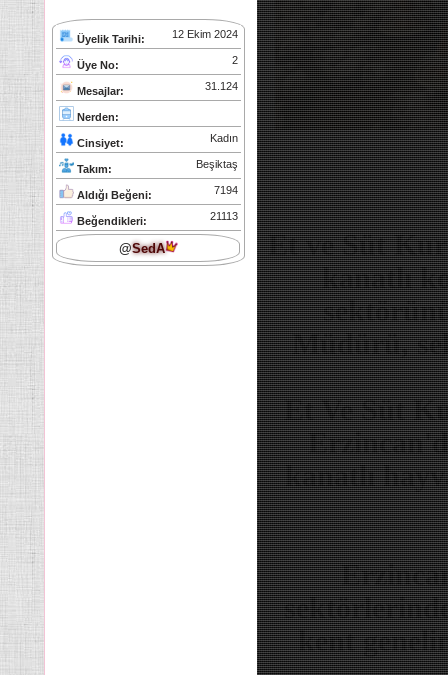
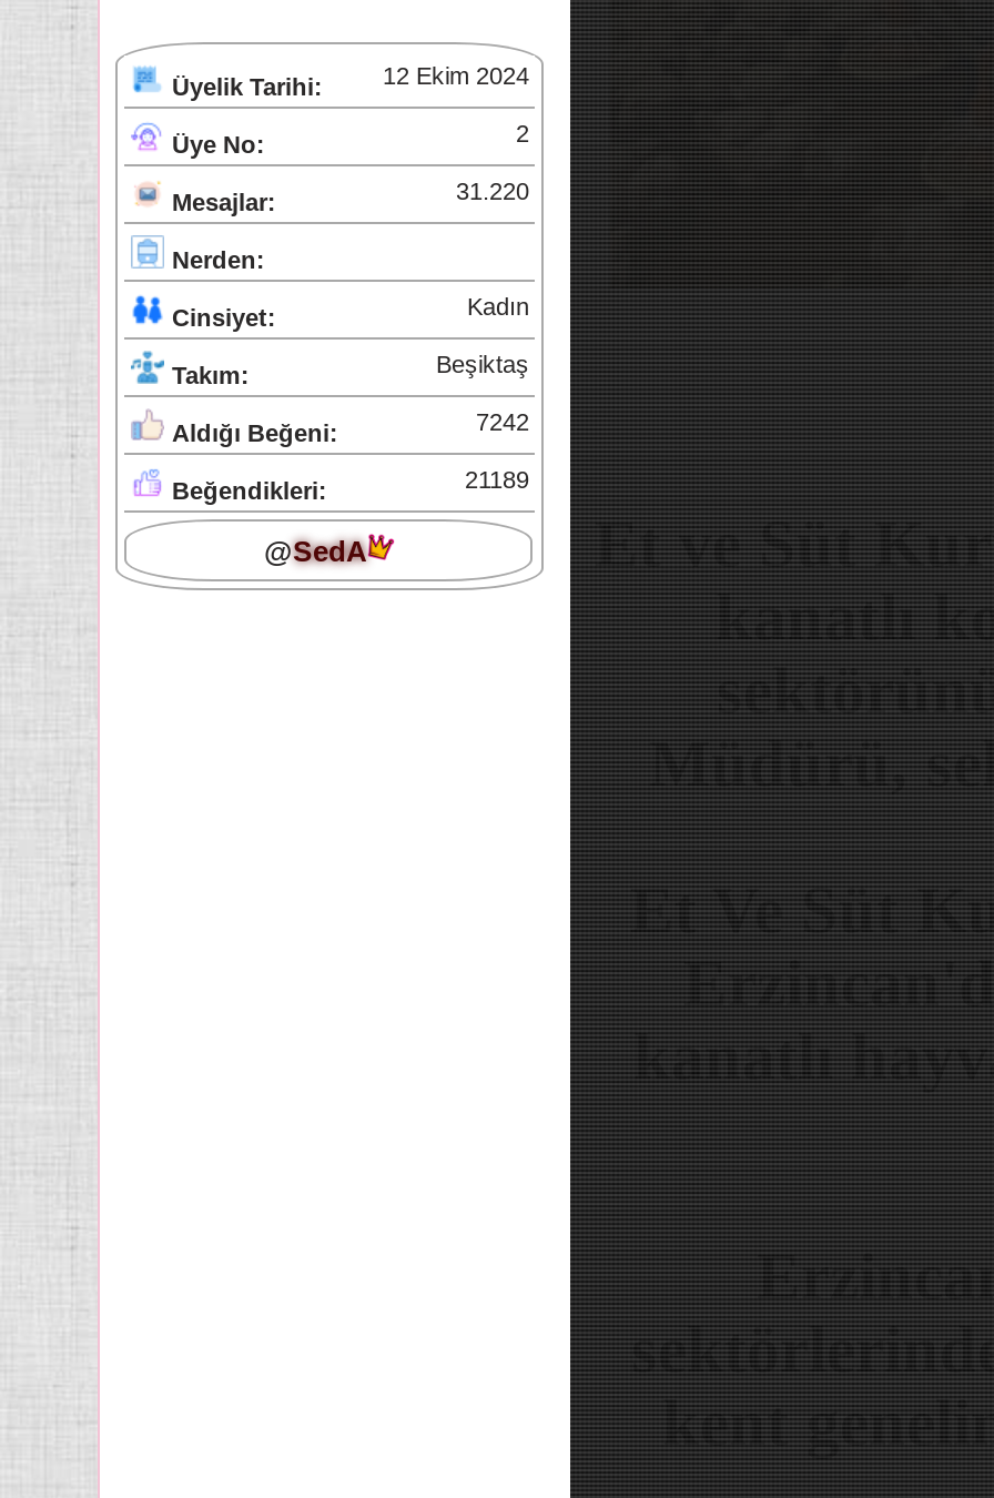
- 31.124
+ 31.220

- 7194
+ 7242

- 21113
+ 21189
